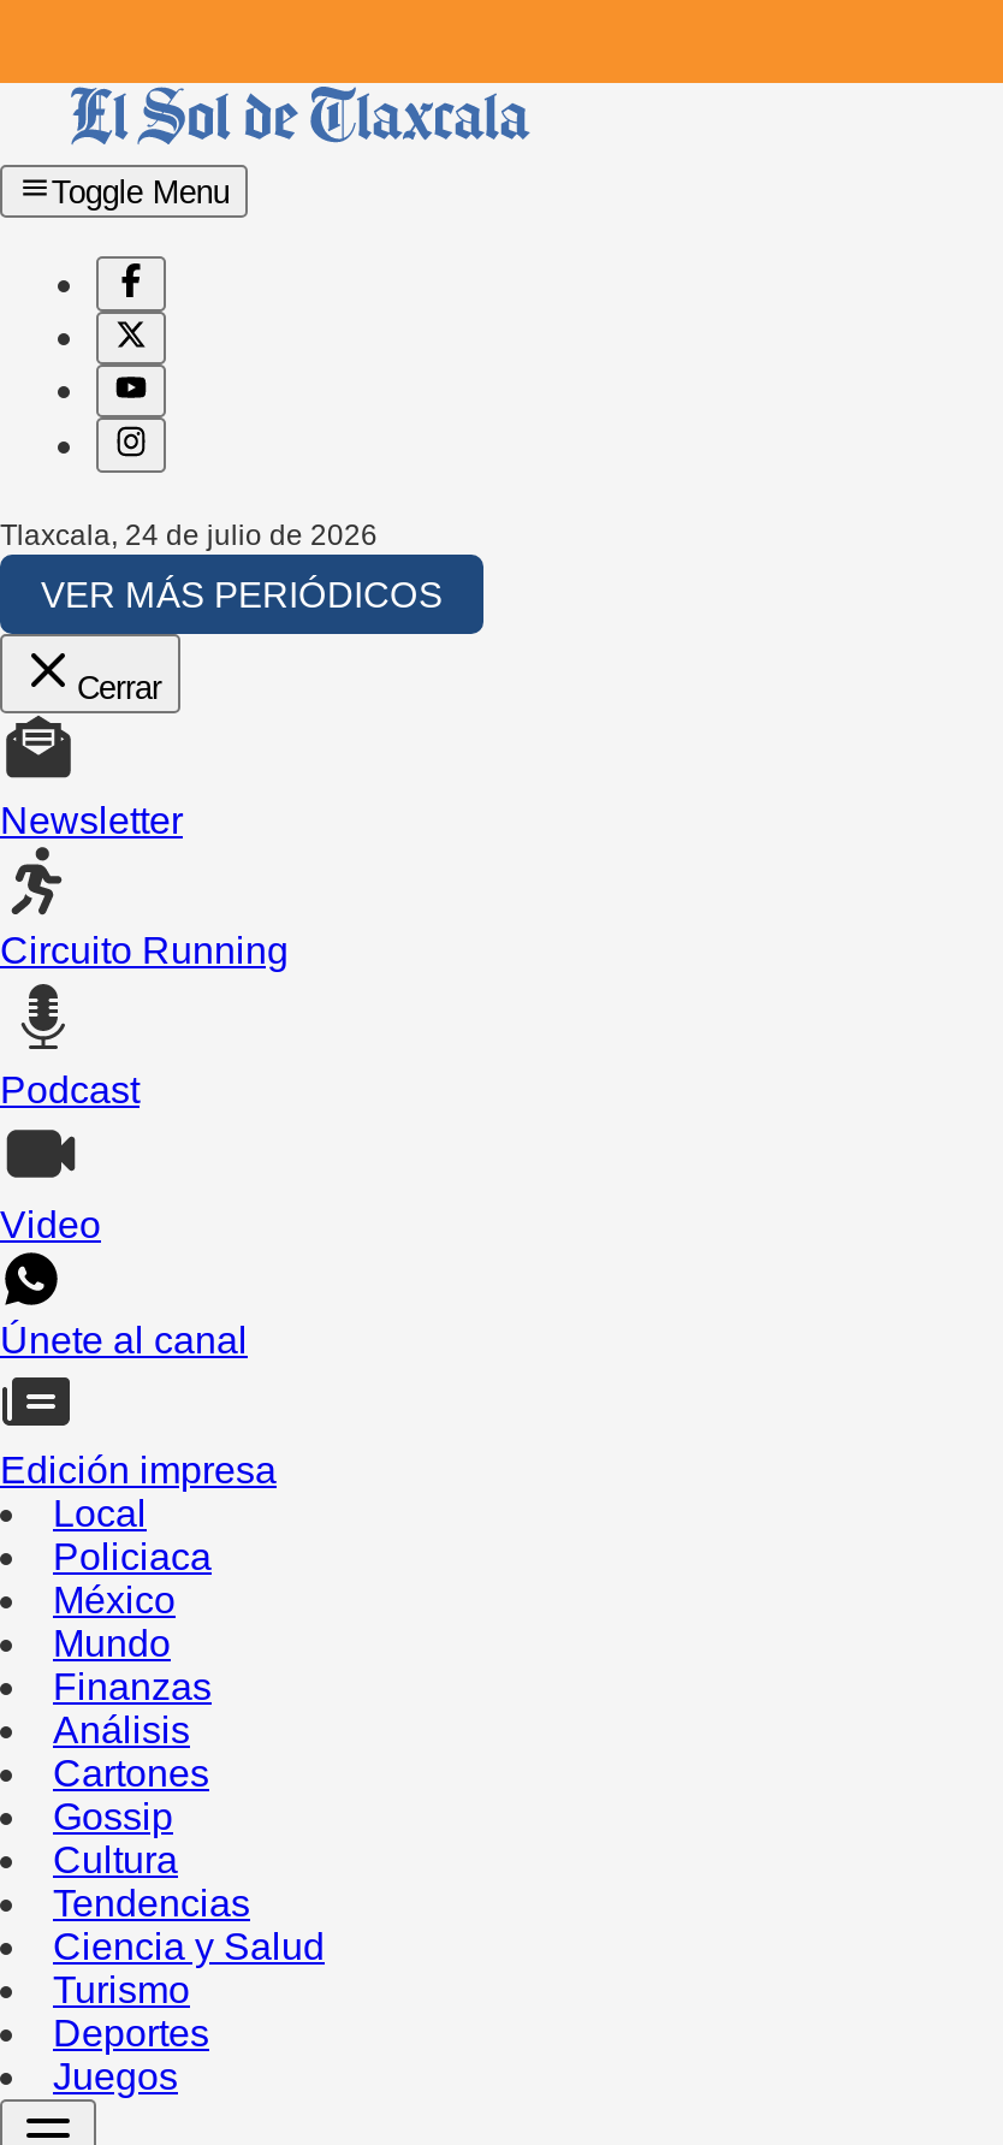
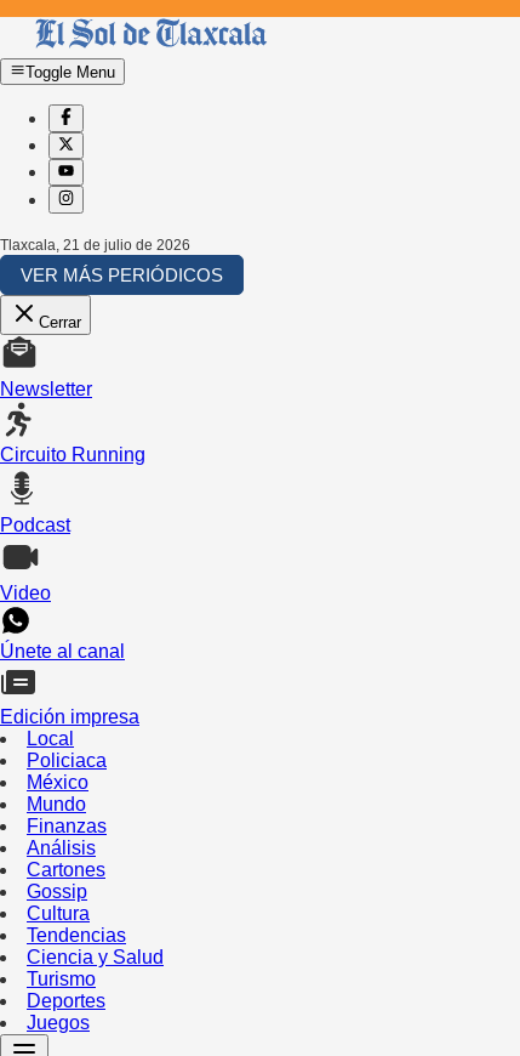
- Tlaxcala, 24 de julio de 2026
+ Tlaxcala, 21 de julio de 2026
